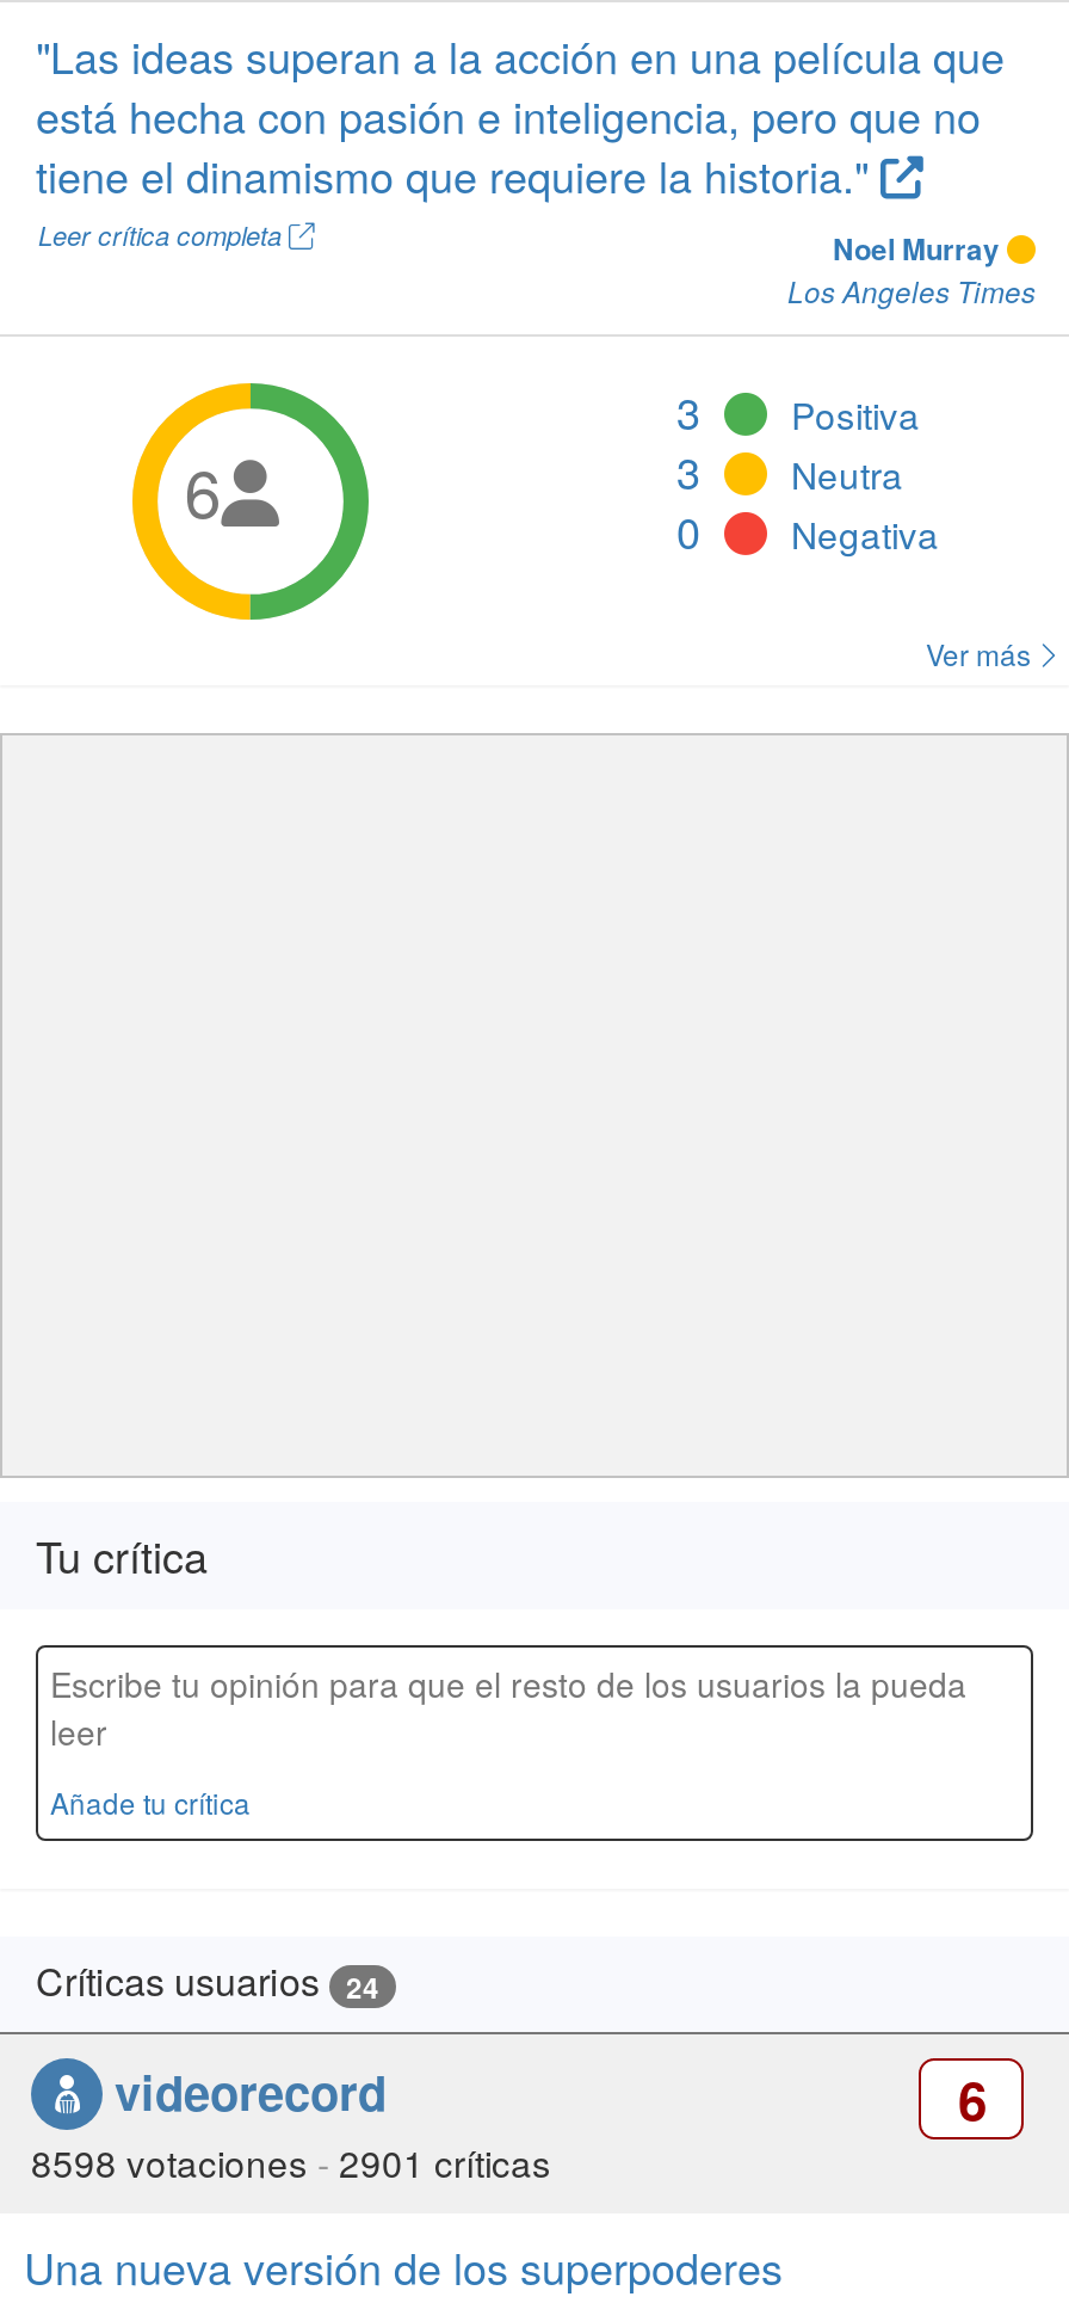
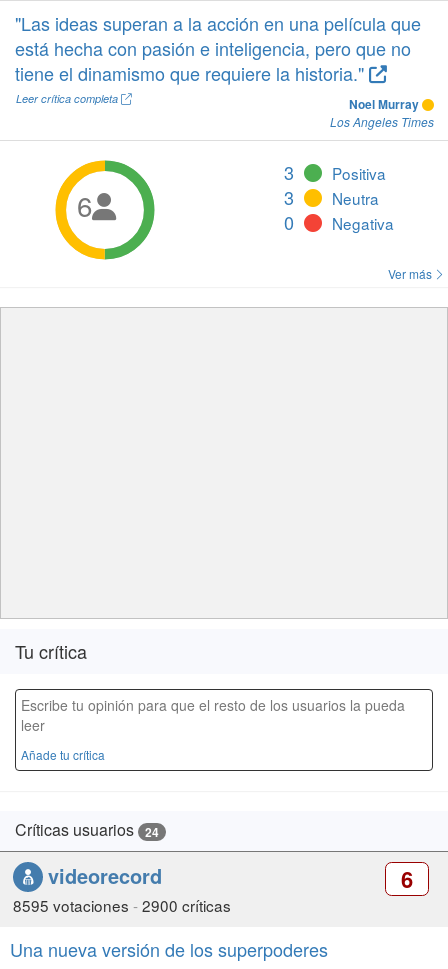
- 8598 votaciones - 2901 críticas
+ 8595 votaciones - 2900 críticas
